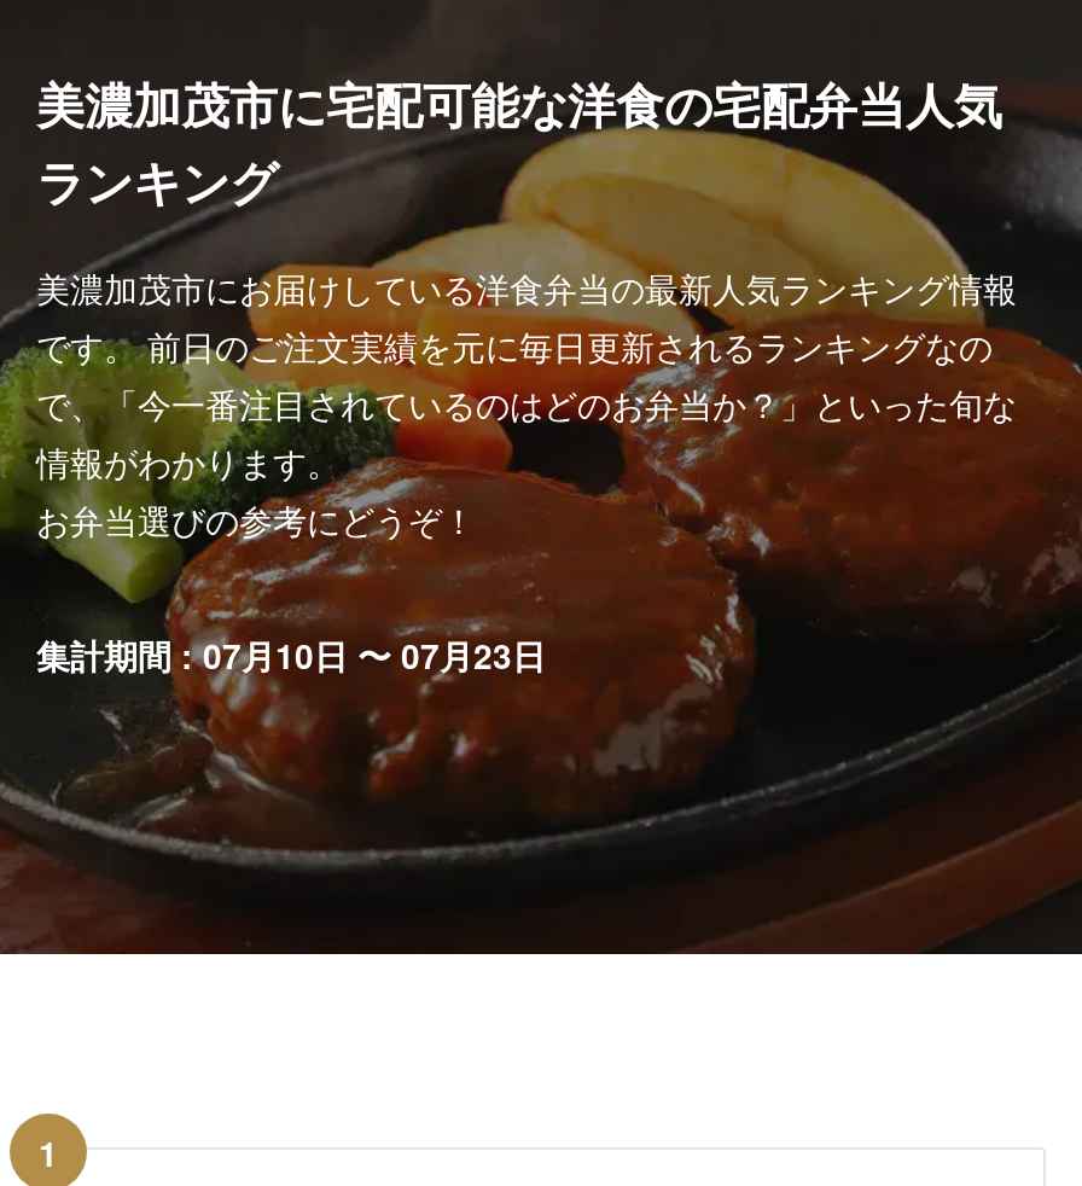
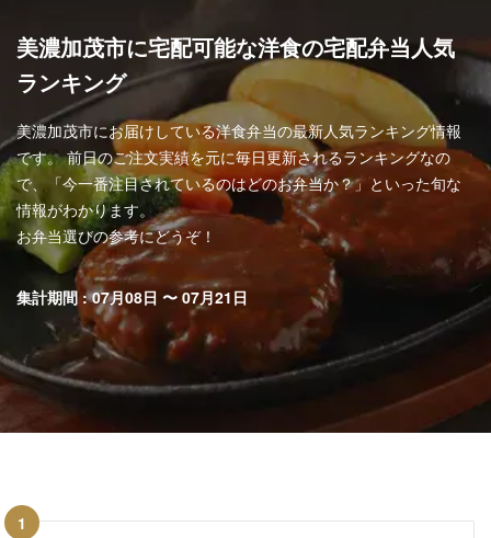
- 集計期間 : 07月10日 〜 07月23日
+ 集計期間 : 07月08日 〜 07月21日
